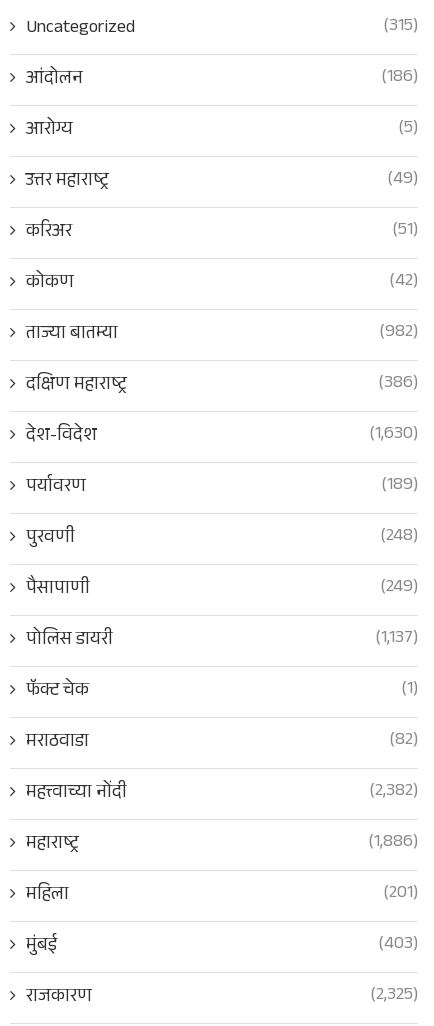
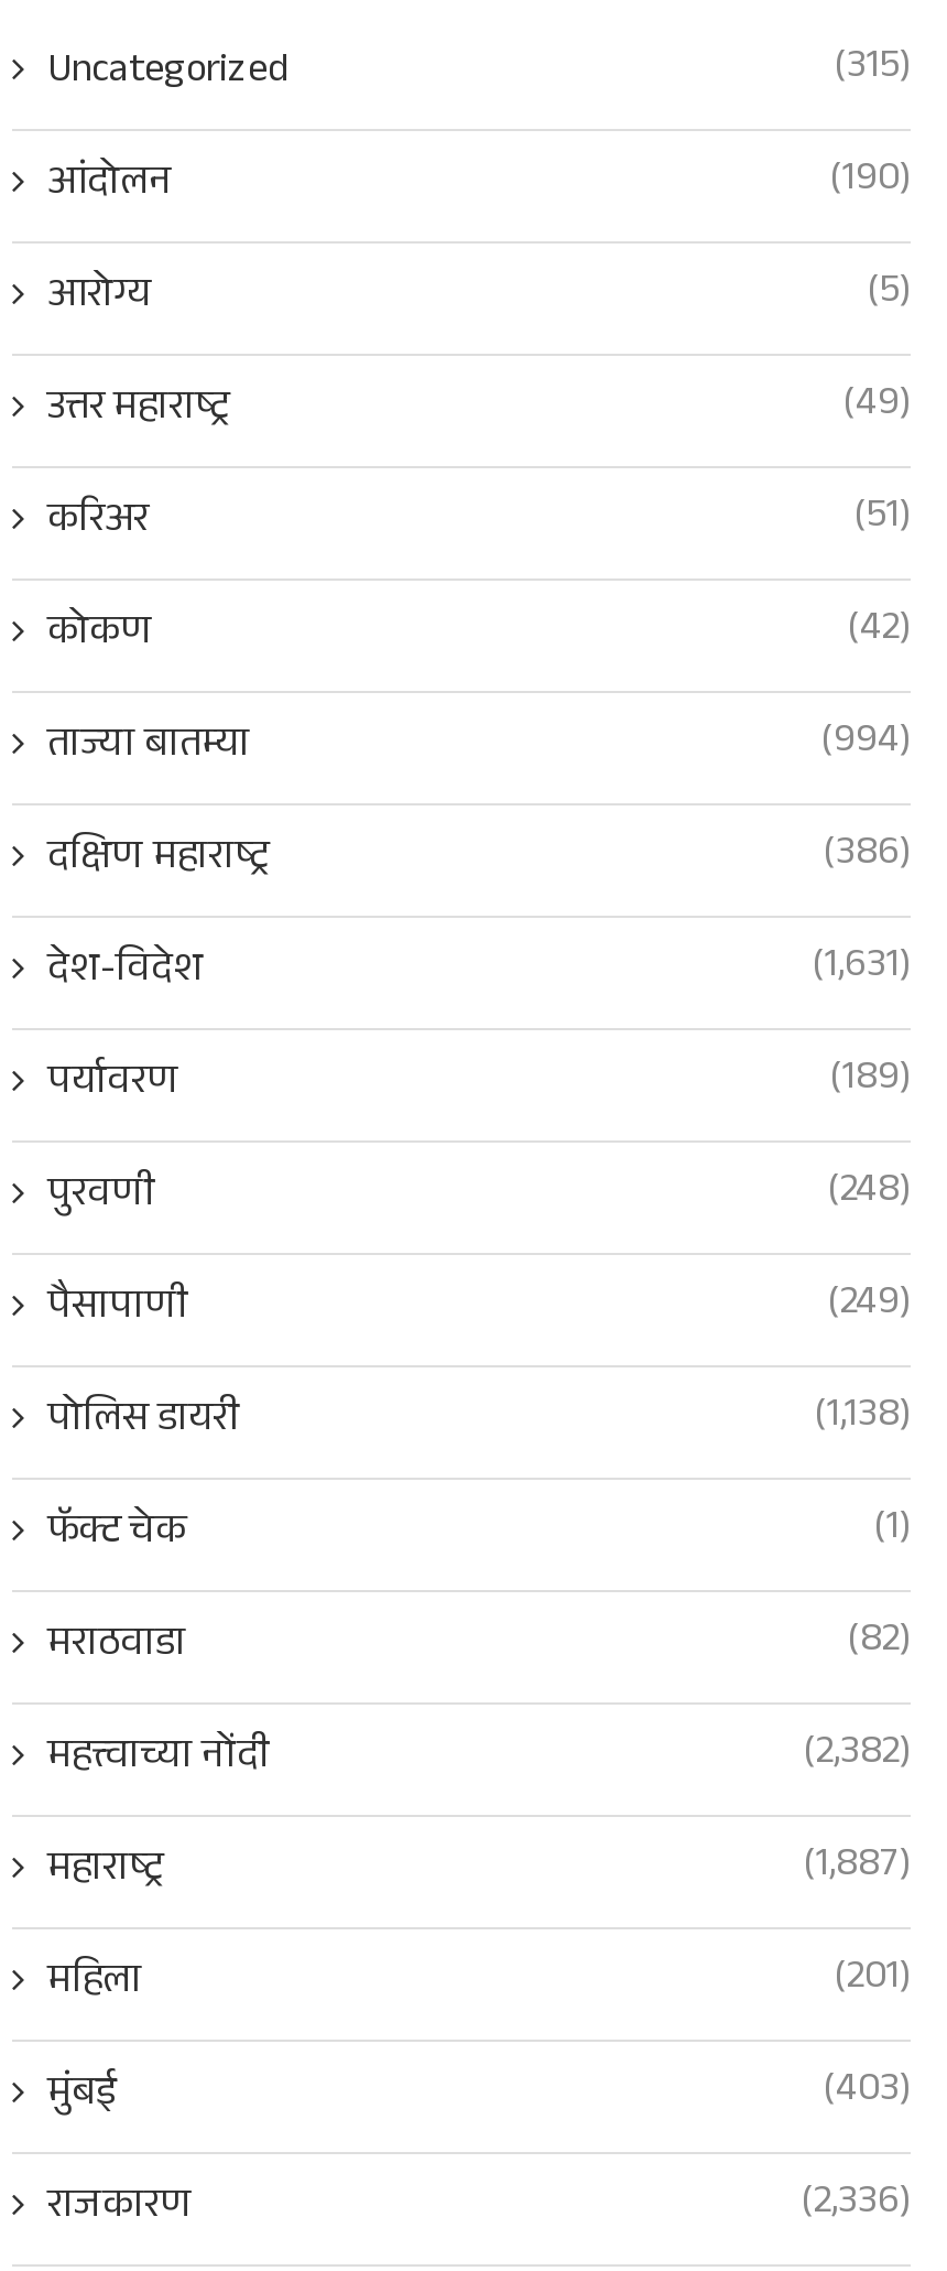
- (186)
+ (190)

- (982)
+ (994)

- (1,630)
+ (1,631)

- (1,137)
+ (1,138)

- (1,886)
+ (1,887)

- (2,325)
+ (2,336)
